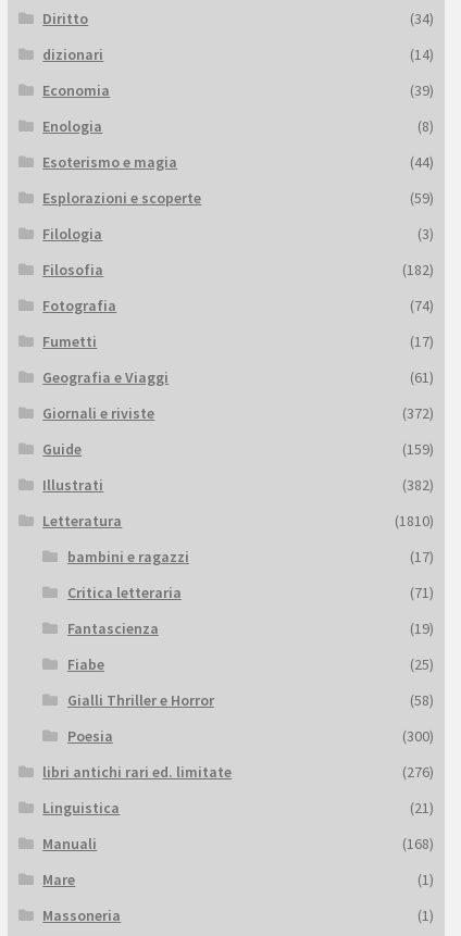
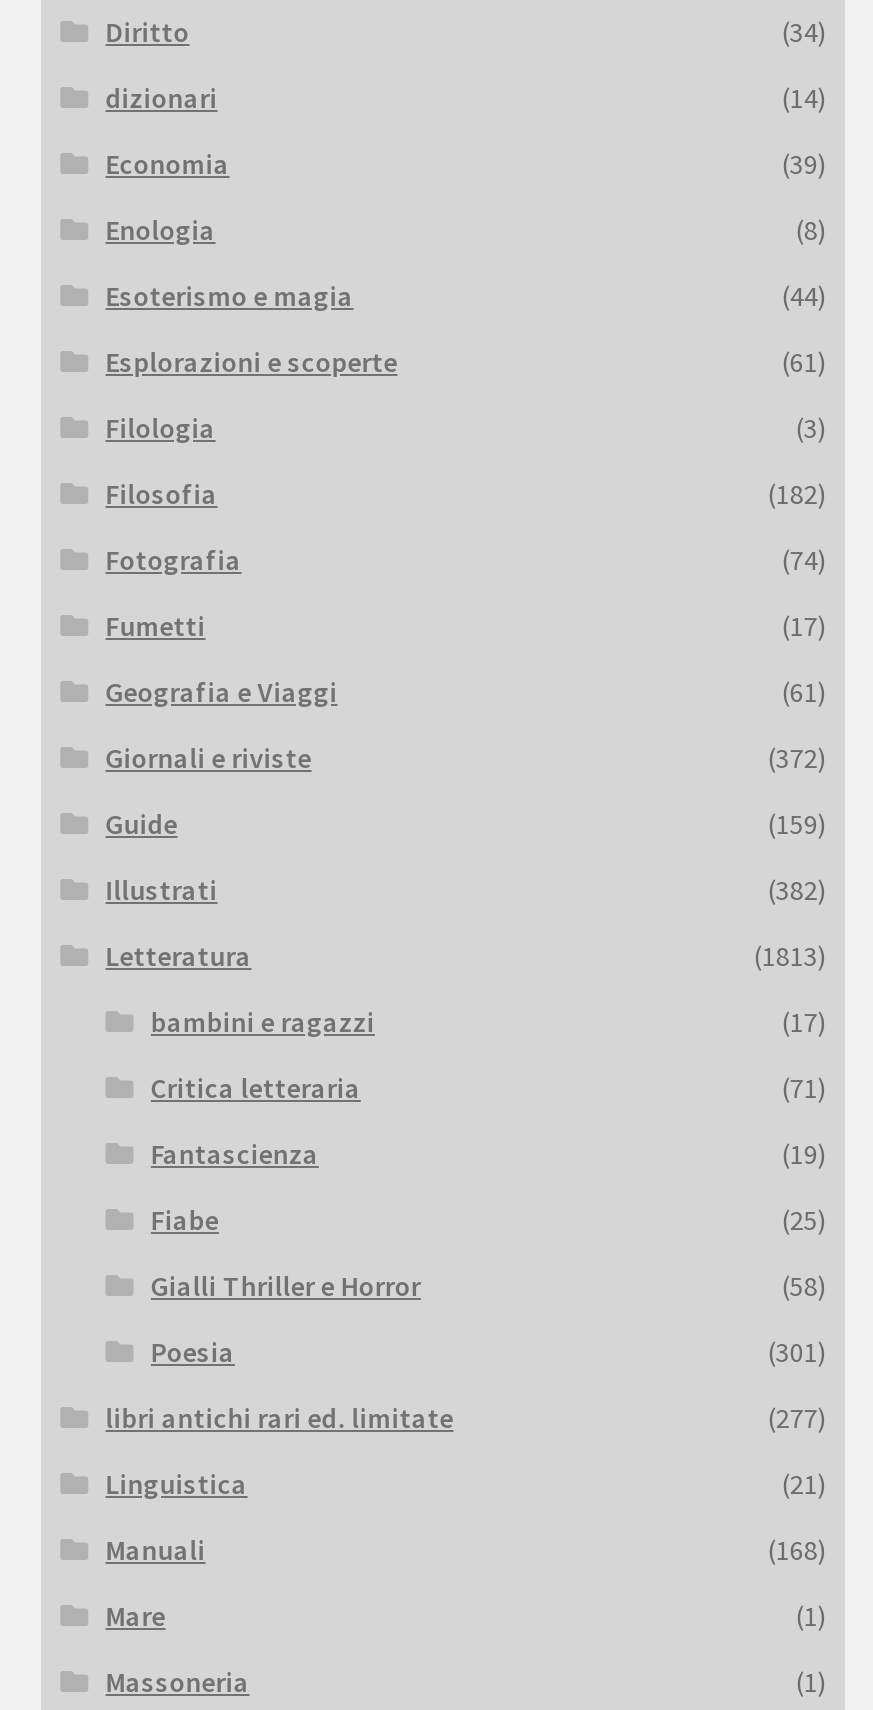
- (59)
+ (61)

- (1810)
+ (1813)

- (300)
+ (301)

- (276)
+ (277)
